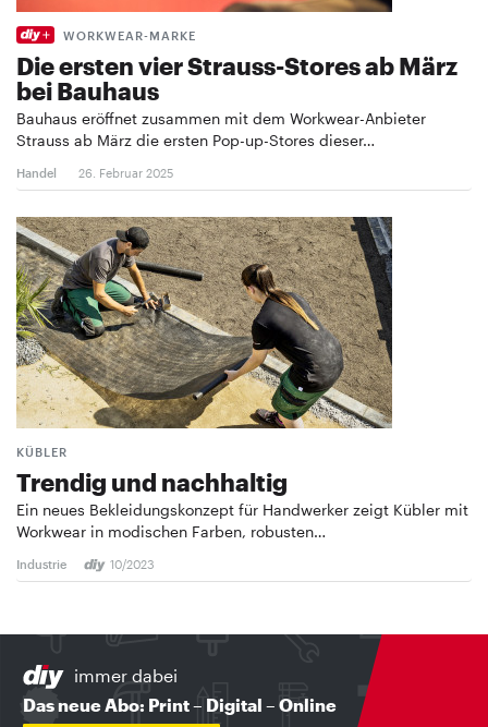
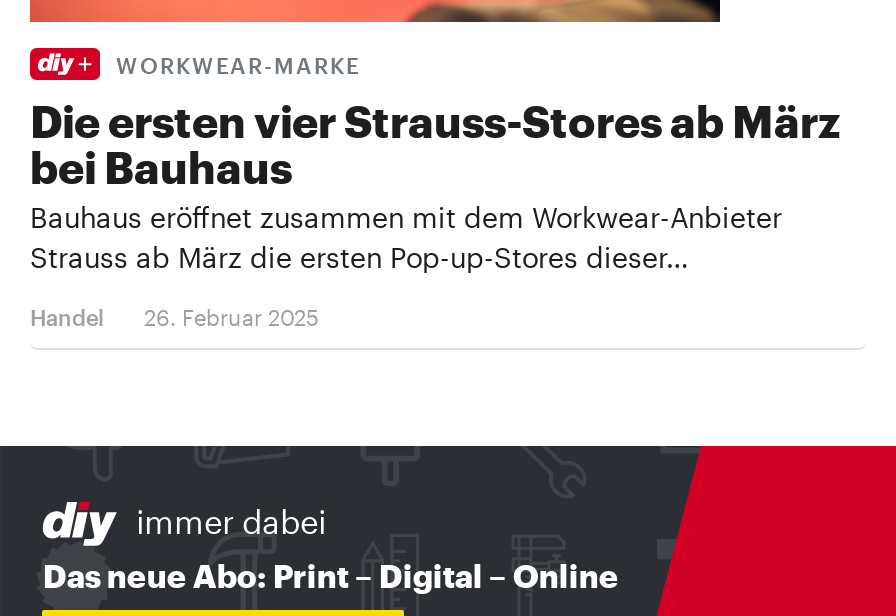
- [image]
- KÜBLER
- Trendig und nachhaltig
- Ein neues Bekleidungskonzept für Handwerker zeigt Kübler mit
- Workwear in modischen Farben, robusten…
- Industrie
- 10/2023
